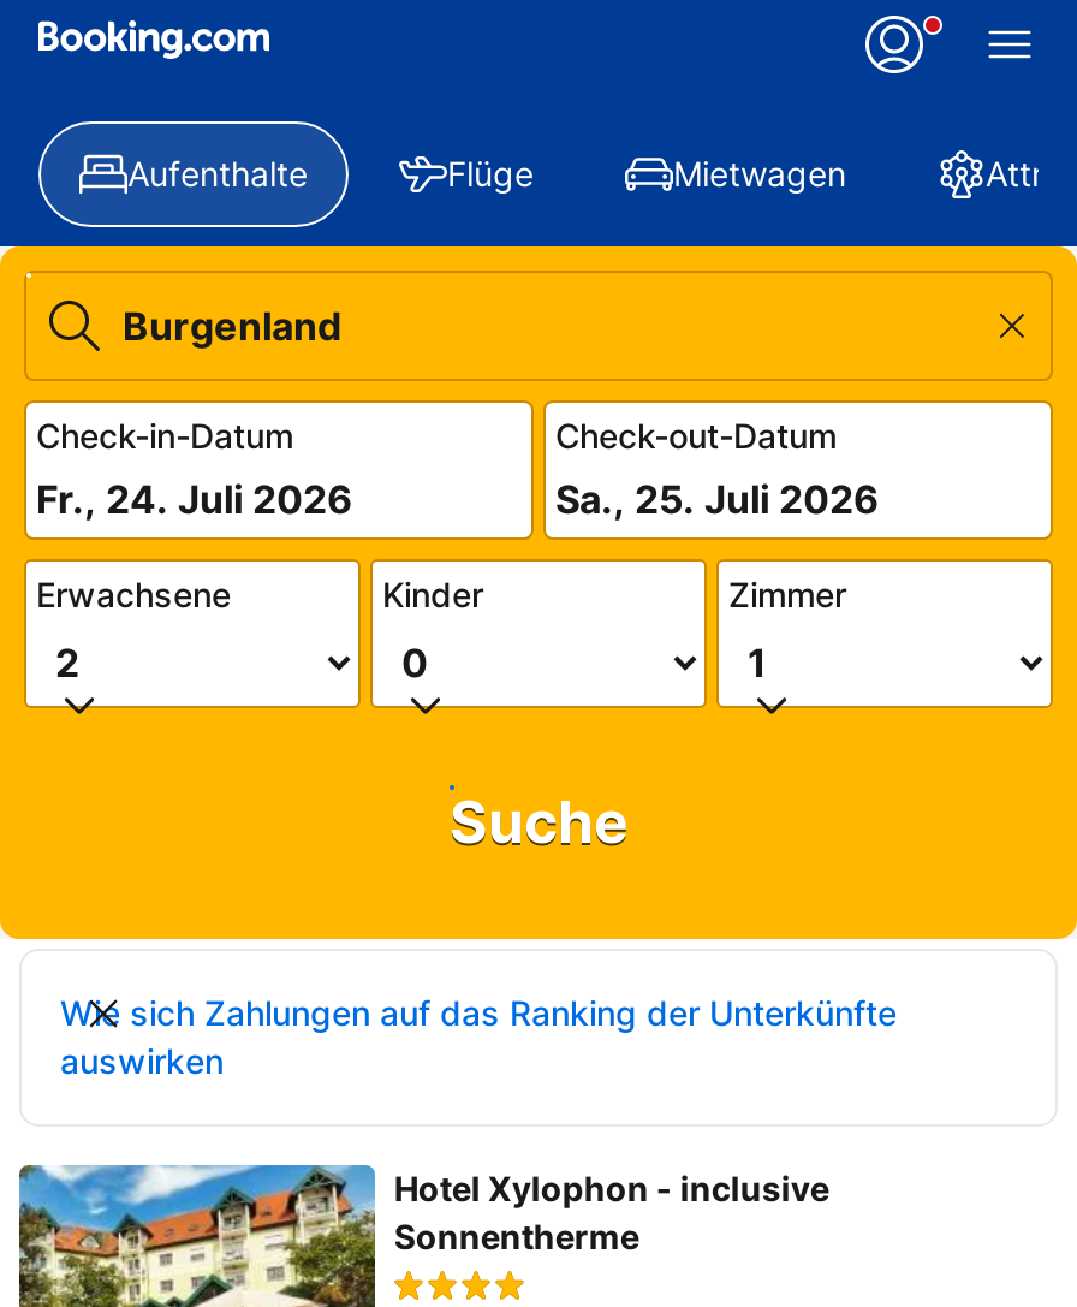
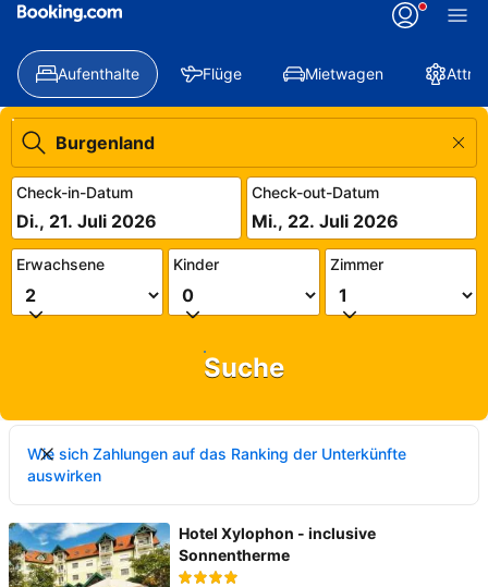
- Fr., 24. Juli 2026
+ Di., 21. Juli 2026

- Sa., 25. Juli 2026
+ Mi., 22. Juli 2026
